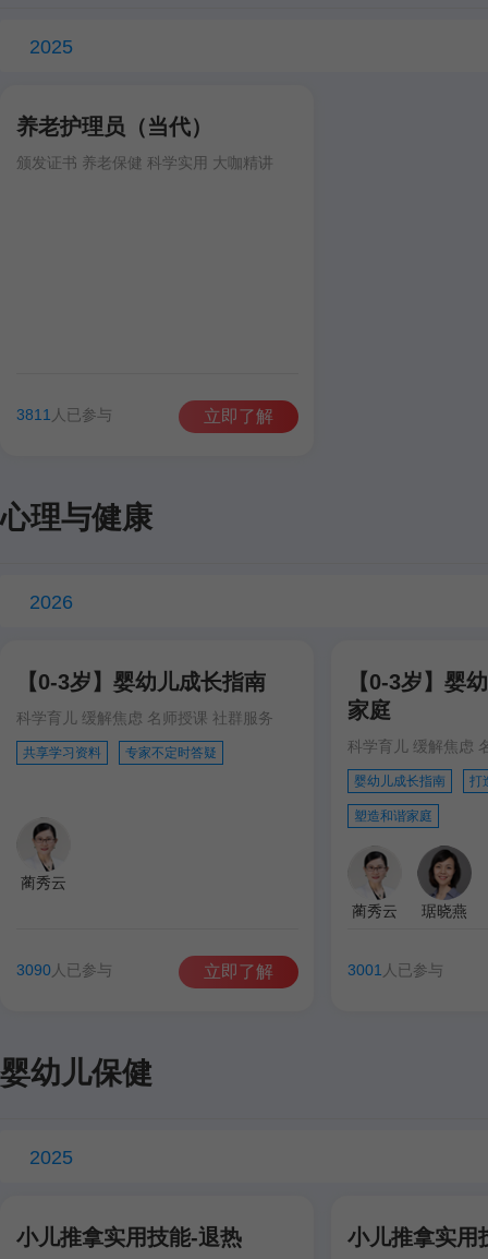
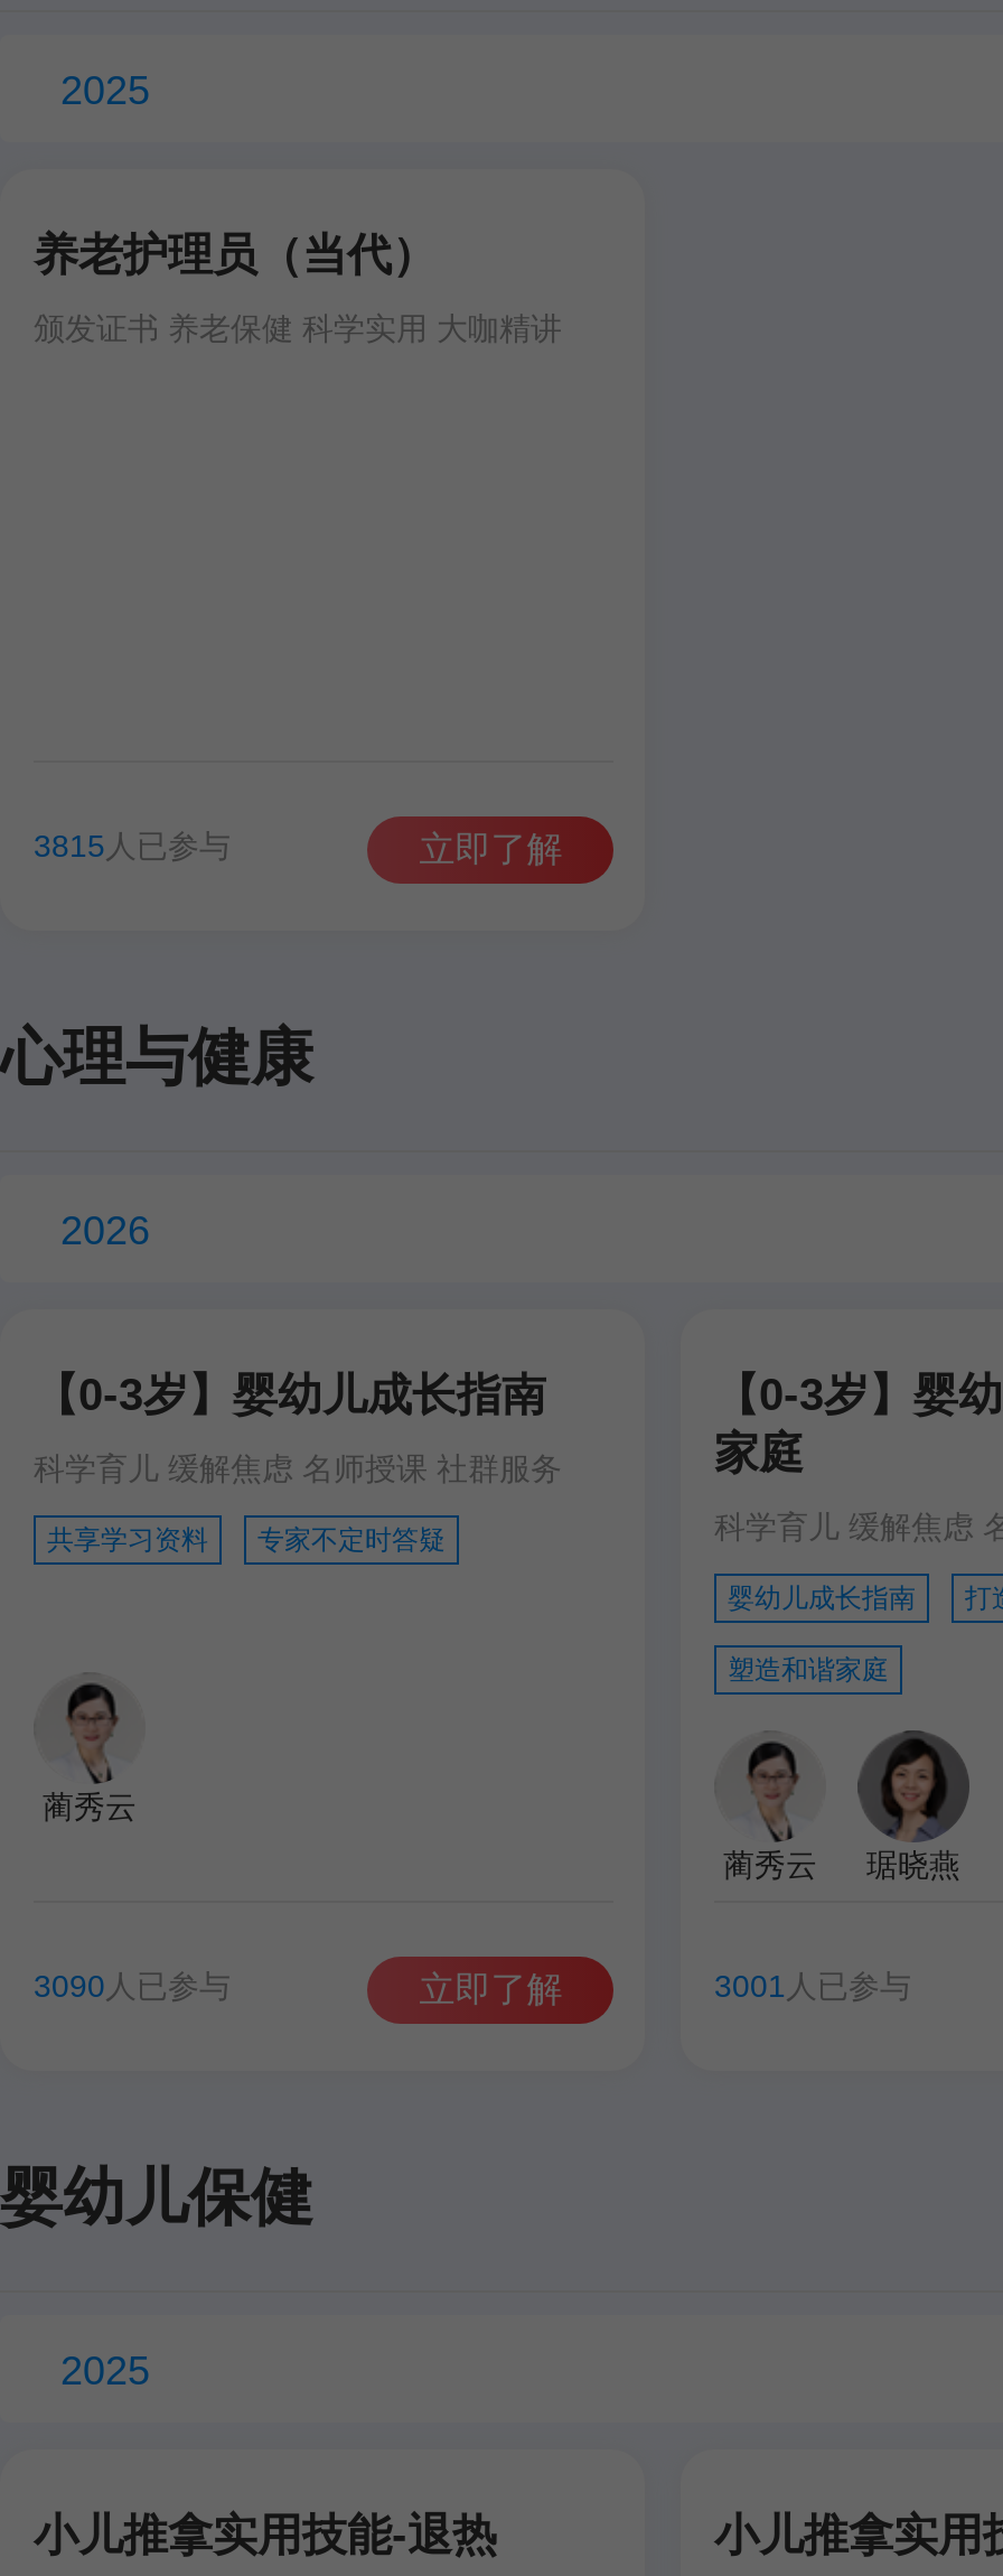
- 3811人已参与
+ 3815人已参与
